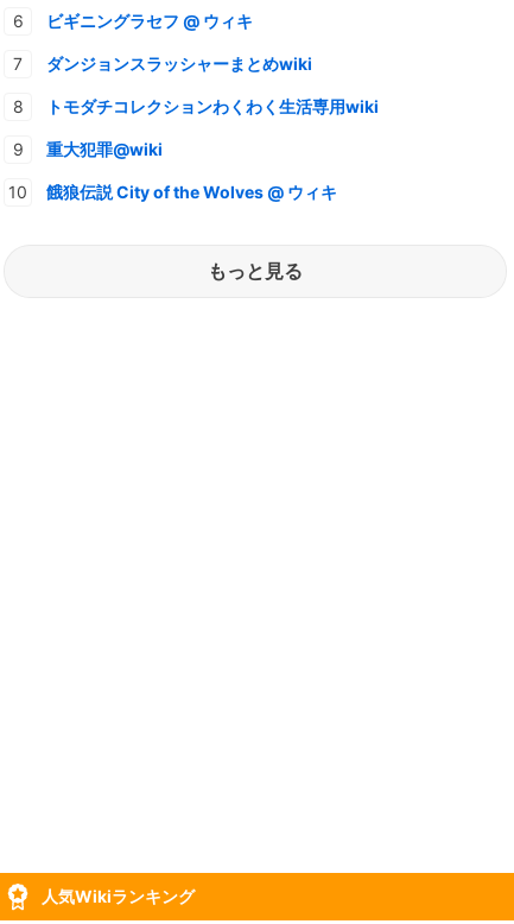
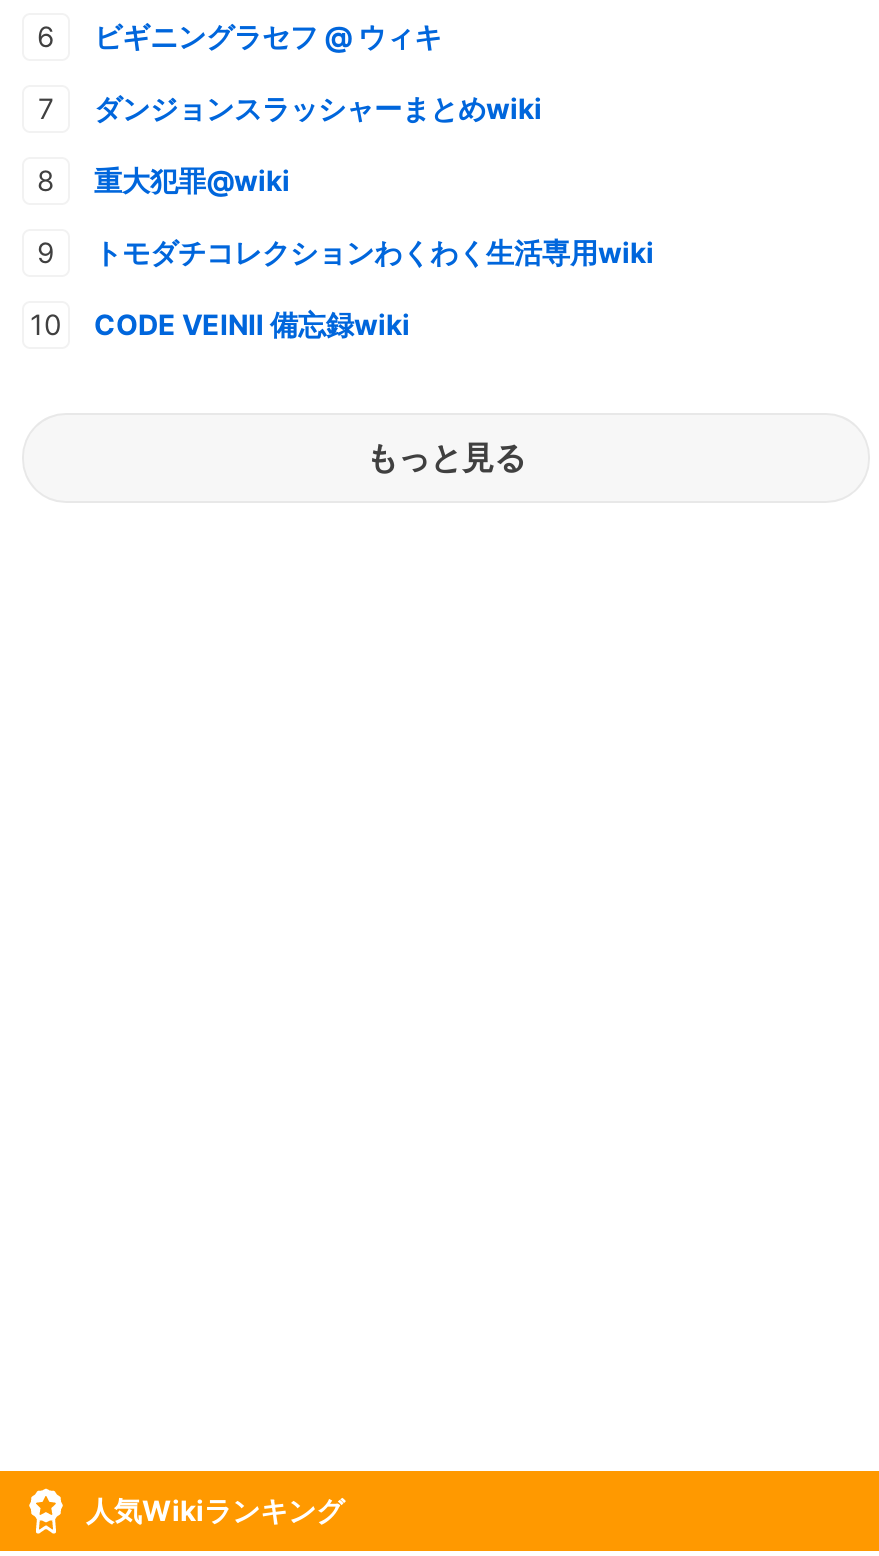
moved down: トモダチコレクションわくわく生活専用wiki

moved up: 重大犯罪@wiki

- 餓狼伝説 City of the Wolves @ ウィキ
+ CODE VEINⅡ 備忘録wiki
